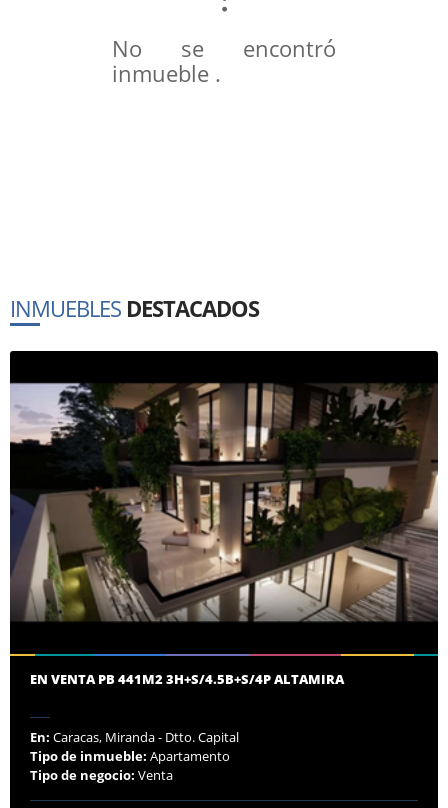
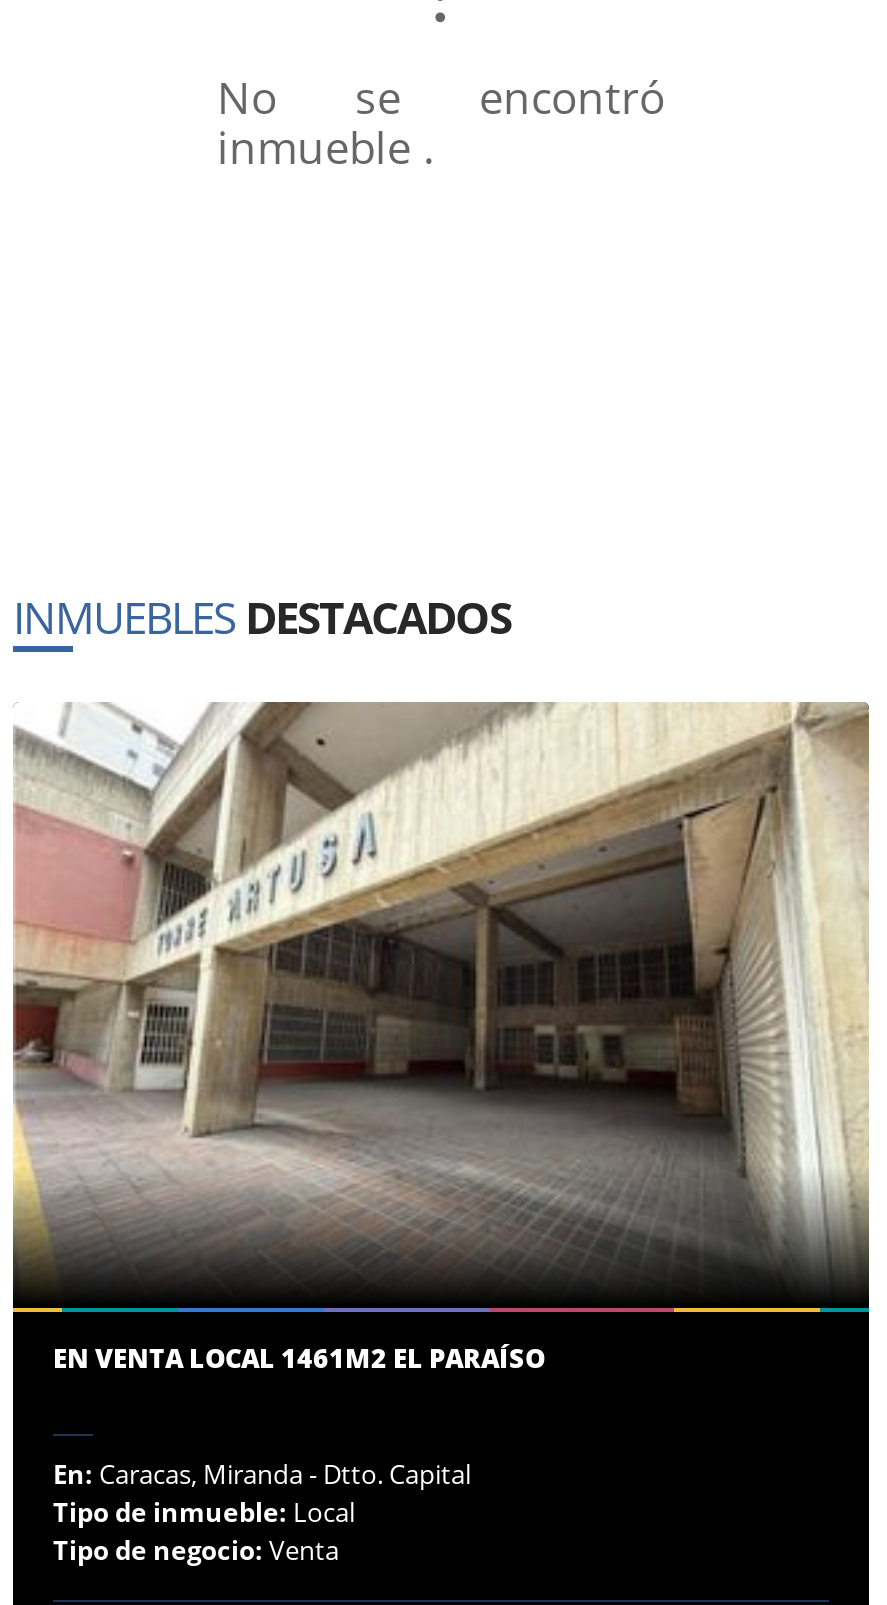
- [image]
- EN VENTA PB 441M2 3H+S/4.5B+S/4P ALTAMIRA
+ [image]
+ EN VENTA LOCAL 1461M2 EL PARAÍSO

- Tipo de inmueble: Apartamento
+ Tipo de inmueble: Local
